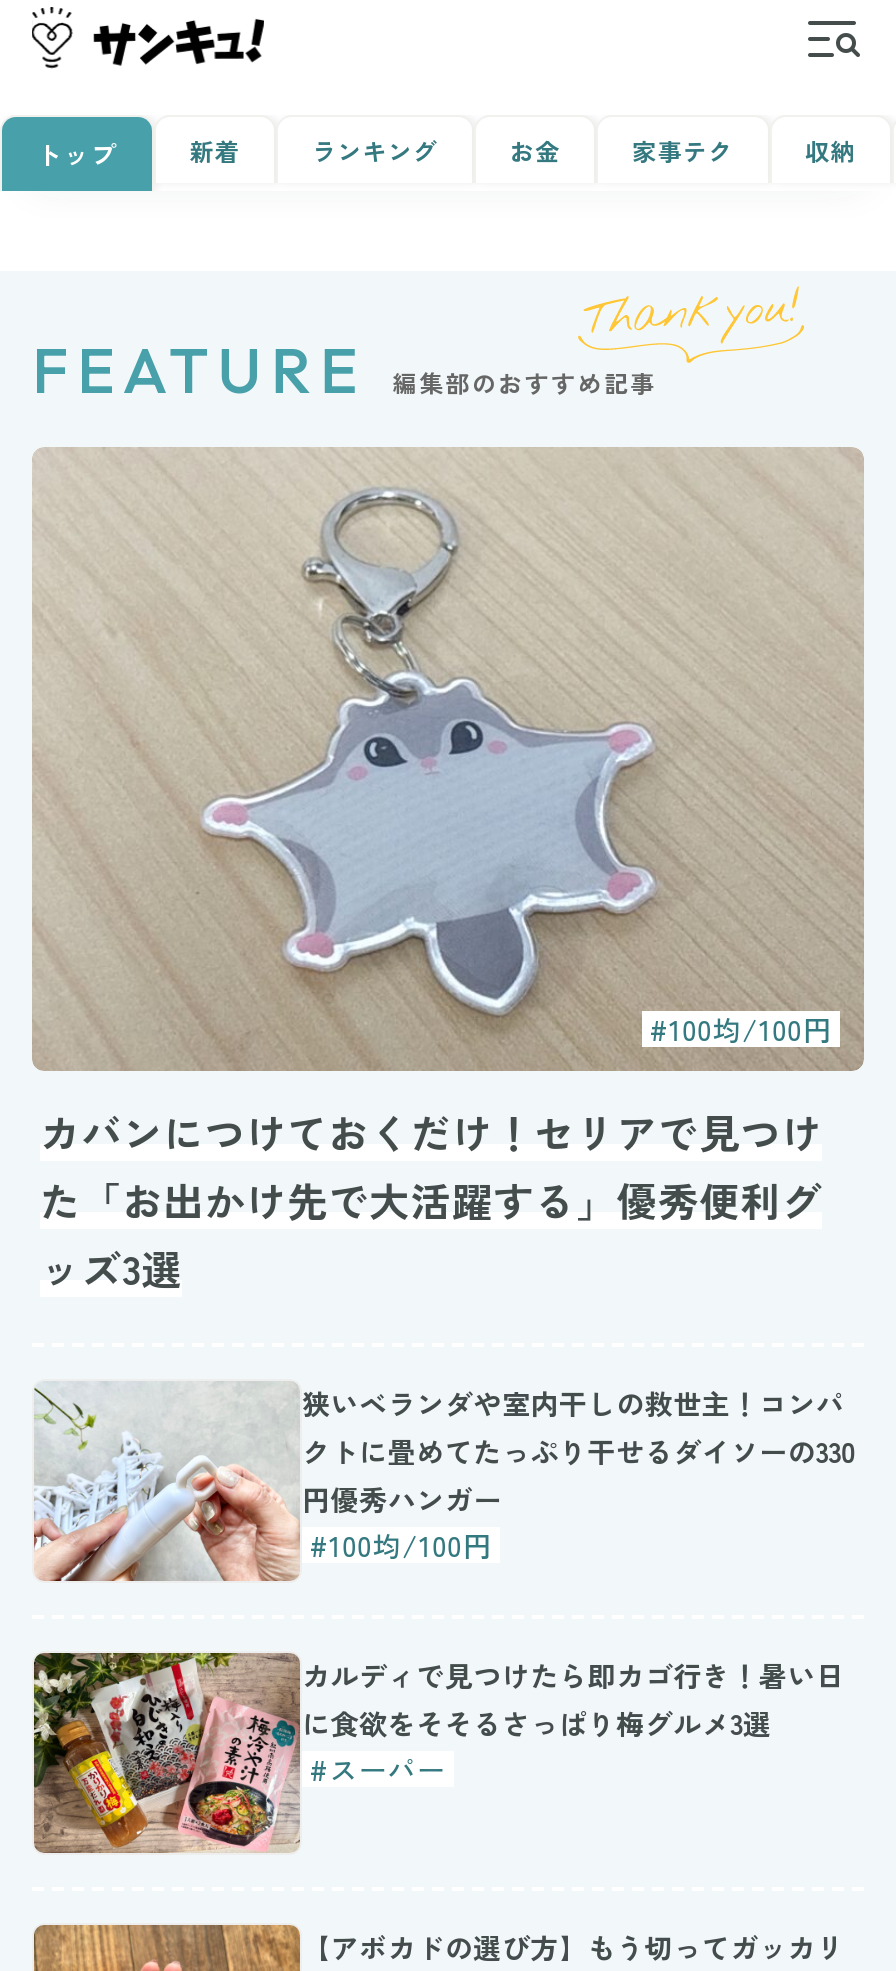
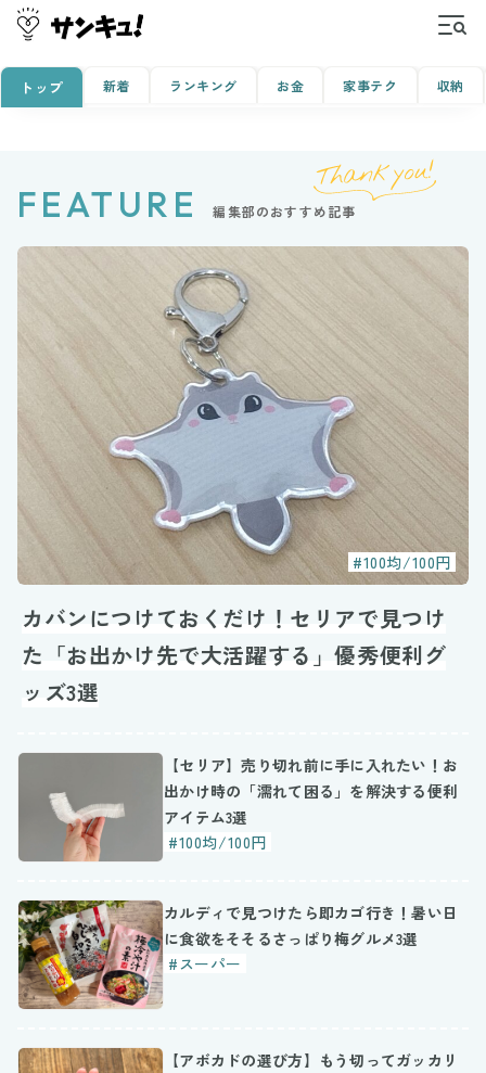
- [image]
- 狭いベランダや室内干しの救世主！コンパ
- クトに畳めてたっぷり干せるダイソーの330
- 円優秀ハンガー
+ [image]
+ 【セリア】売り切れ前に手に入れたい！お
+ 出かけ時の「濡れて困る」を解決する便利
+ アイテム3選
